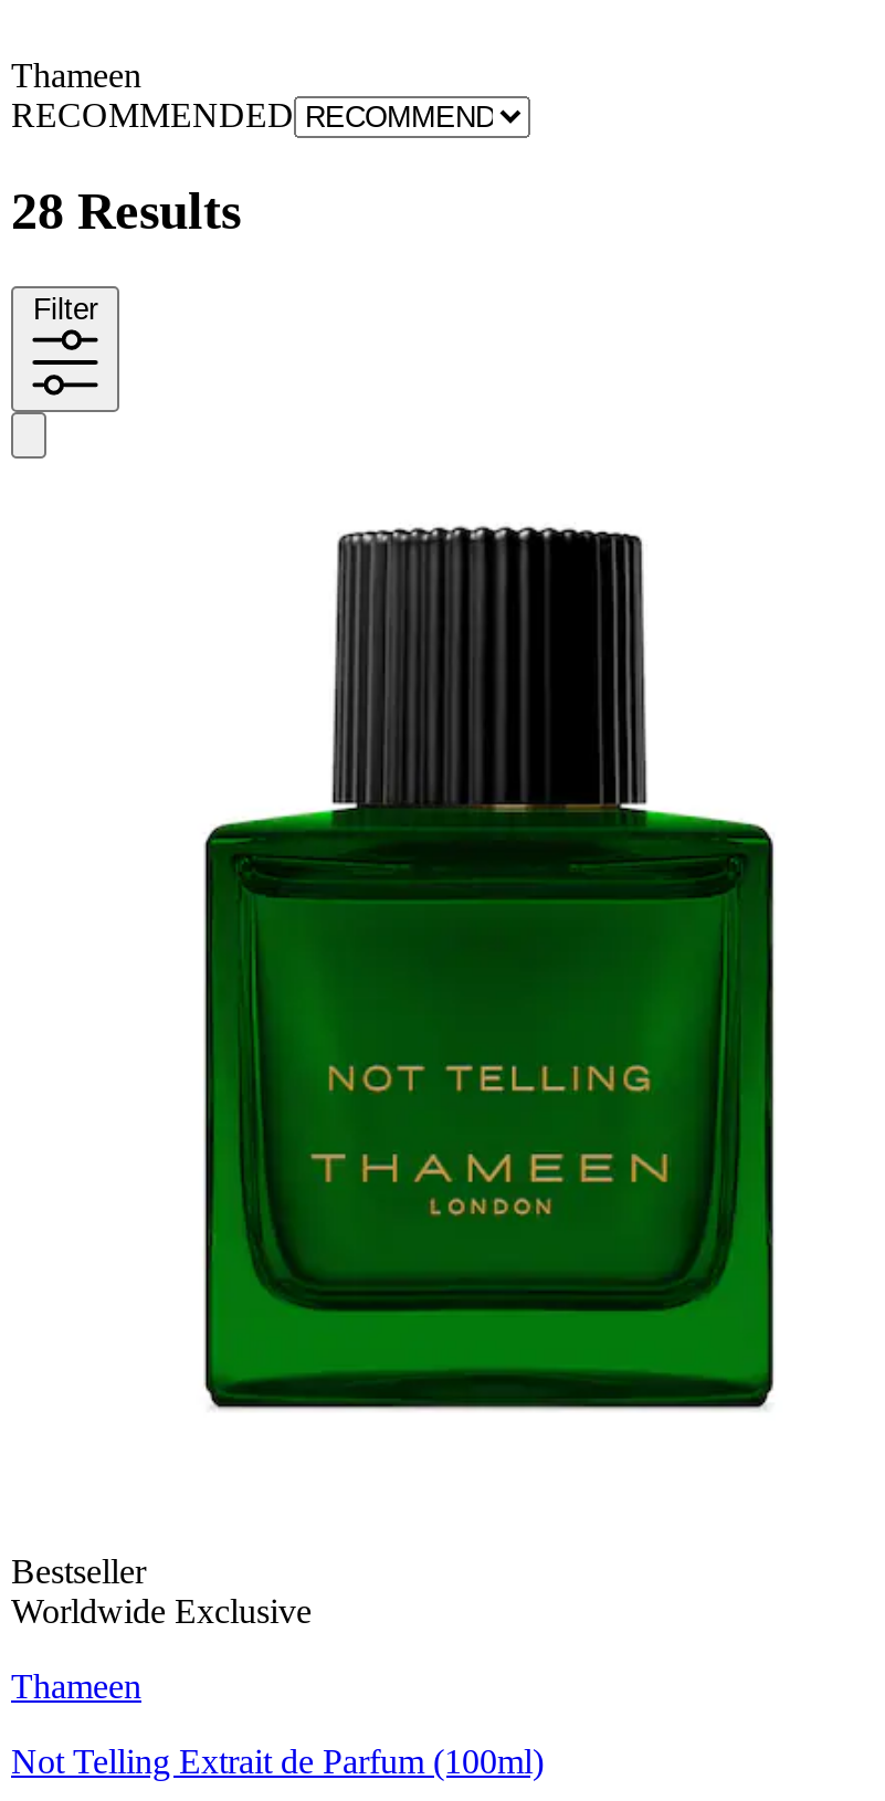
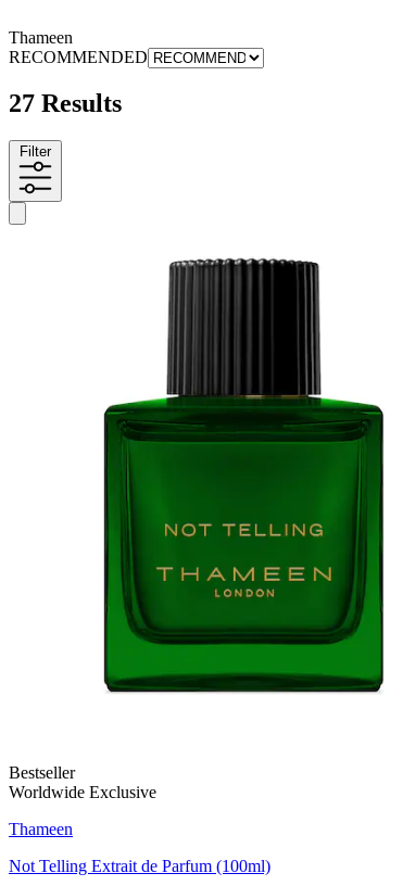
- 28 Results
+ 27 Results
